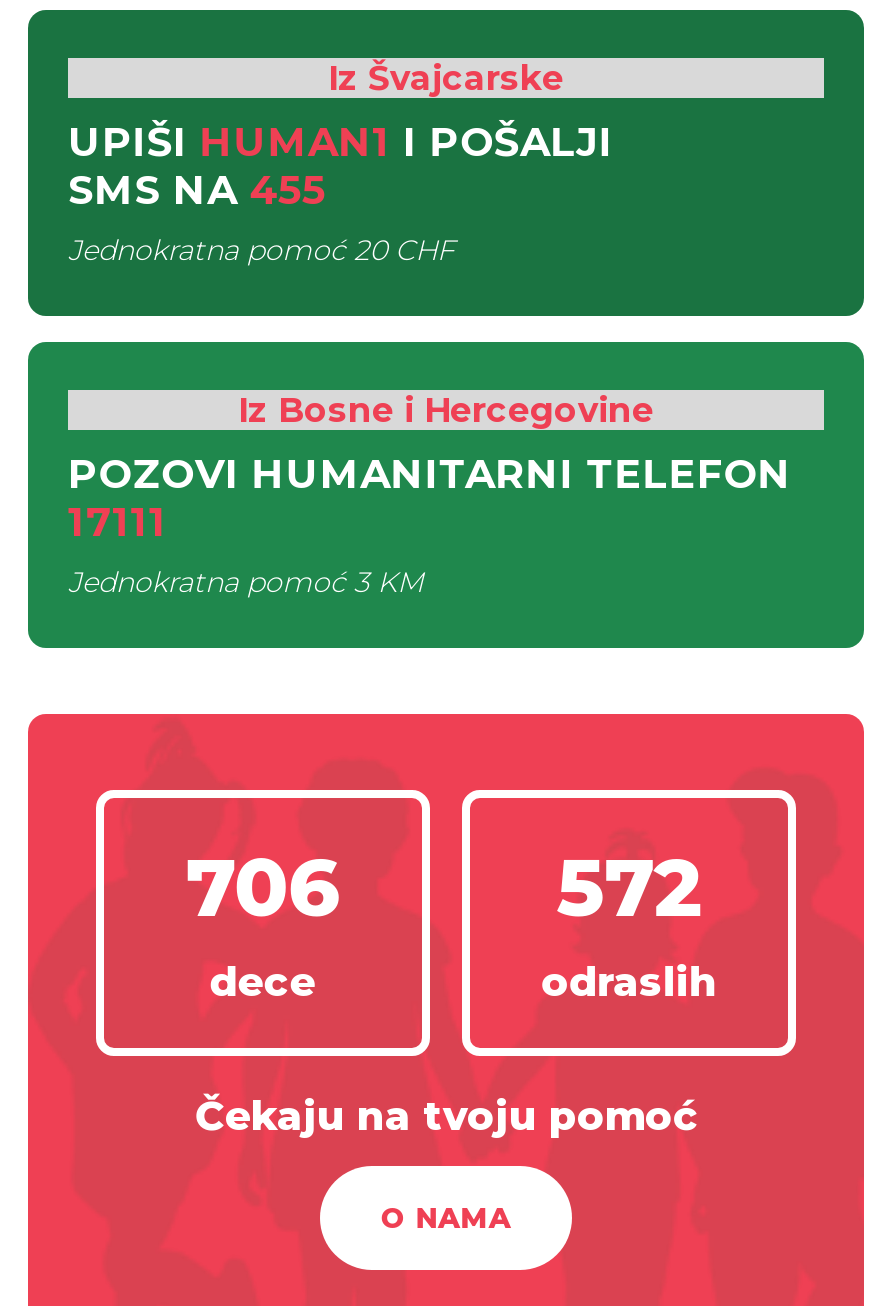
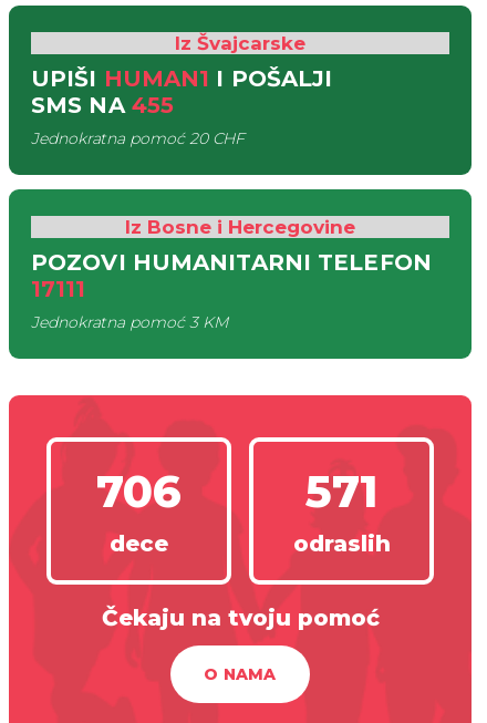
- 572
+ 571
